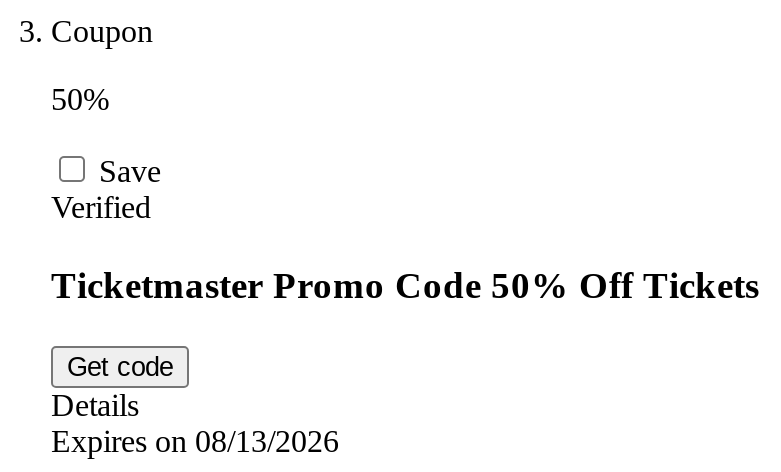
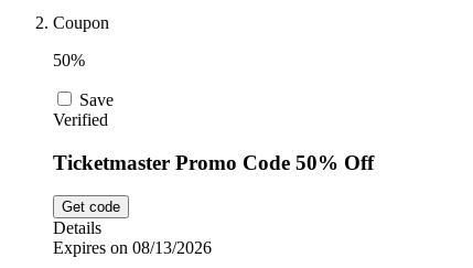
- Ticketmaster Promo Code 50% Off Tickets
+ Ticketmaster Promo Code 50% Off
